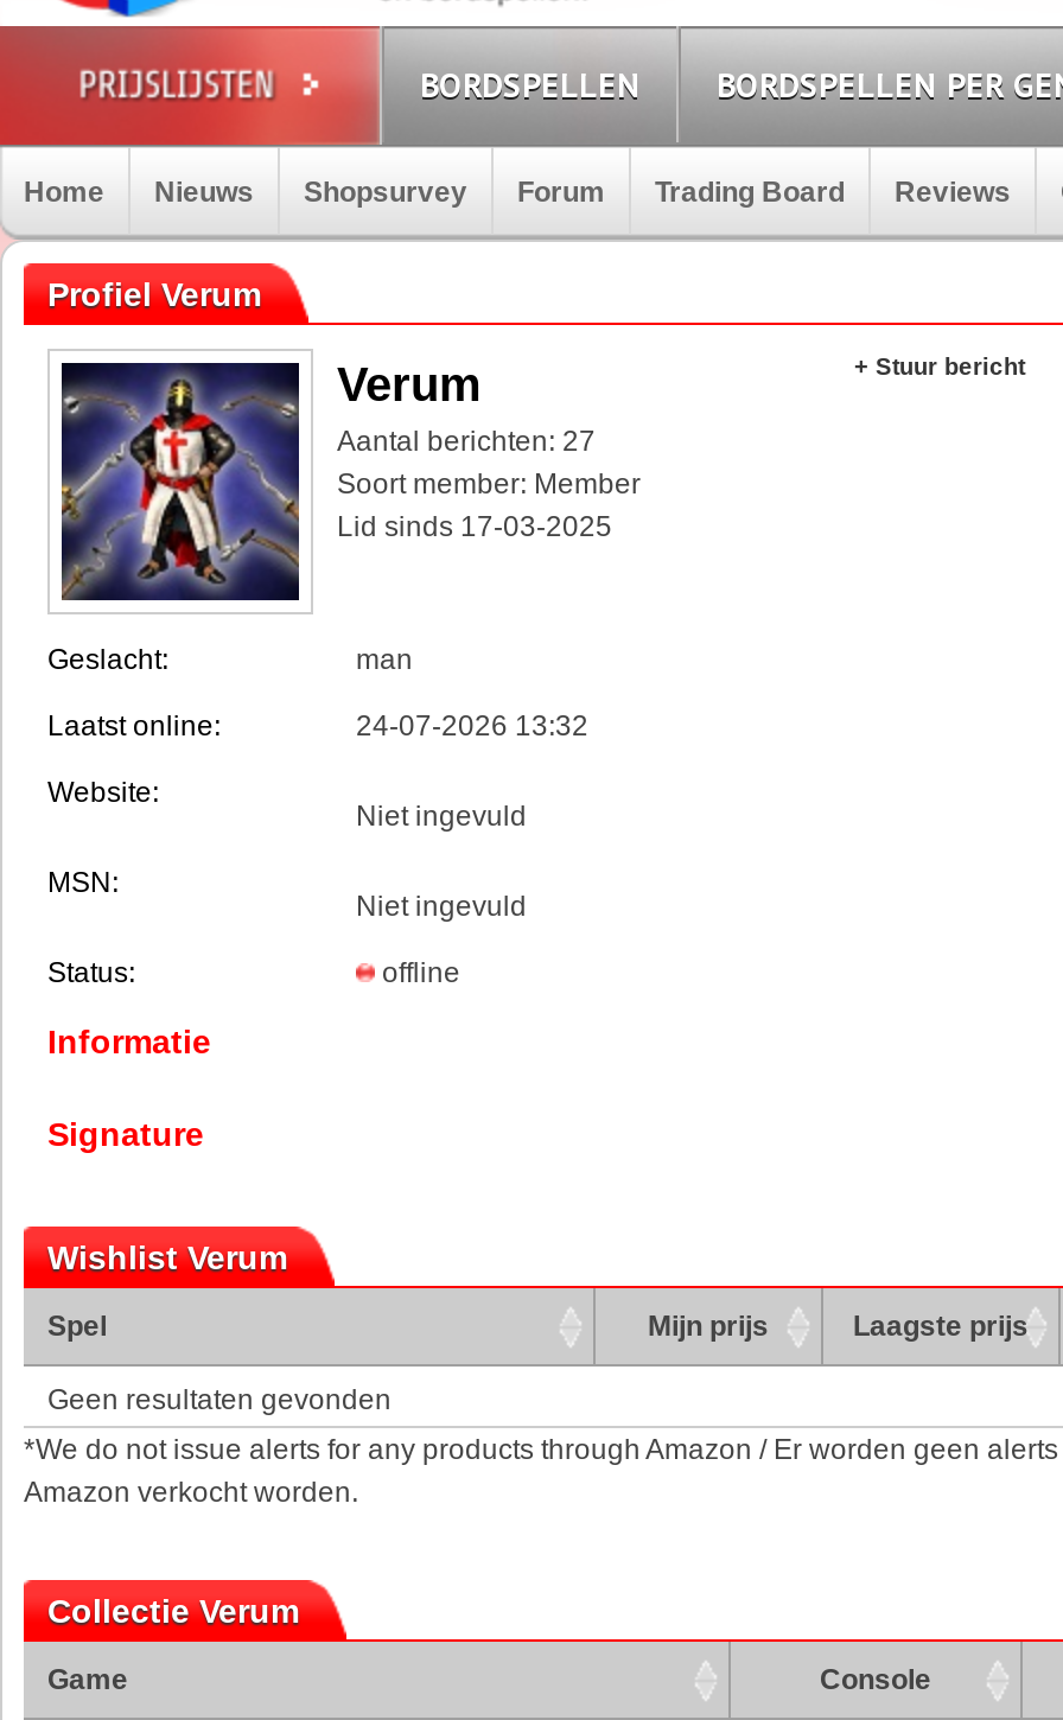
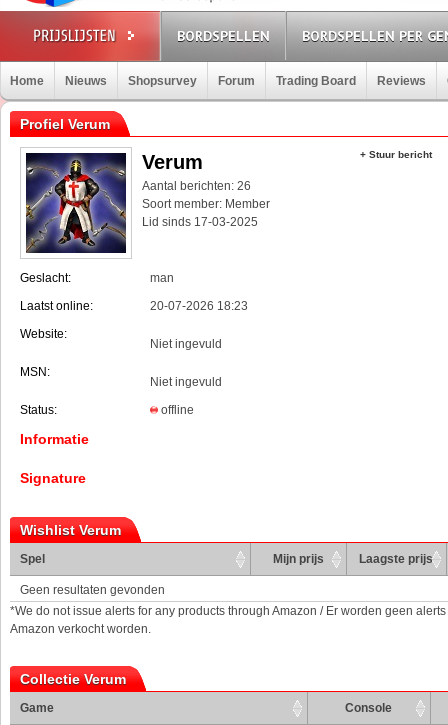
- Aantal berichten: 27
+ Aantal berichten: 26

- 24-07-2026 13:32
+ 20-07-2026 18:23
